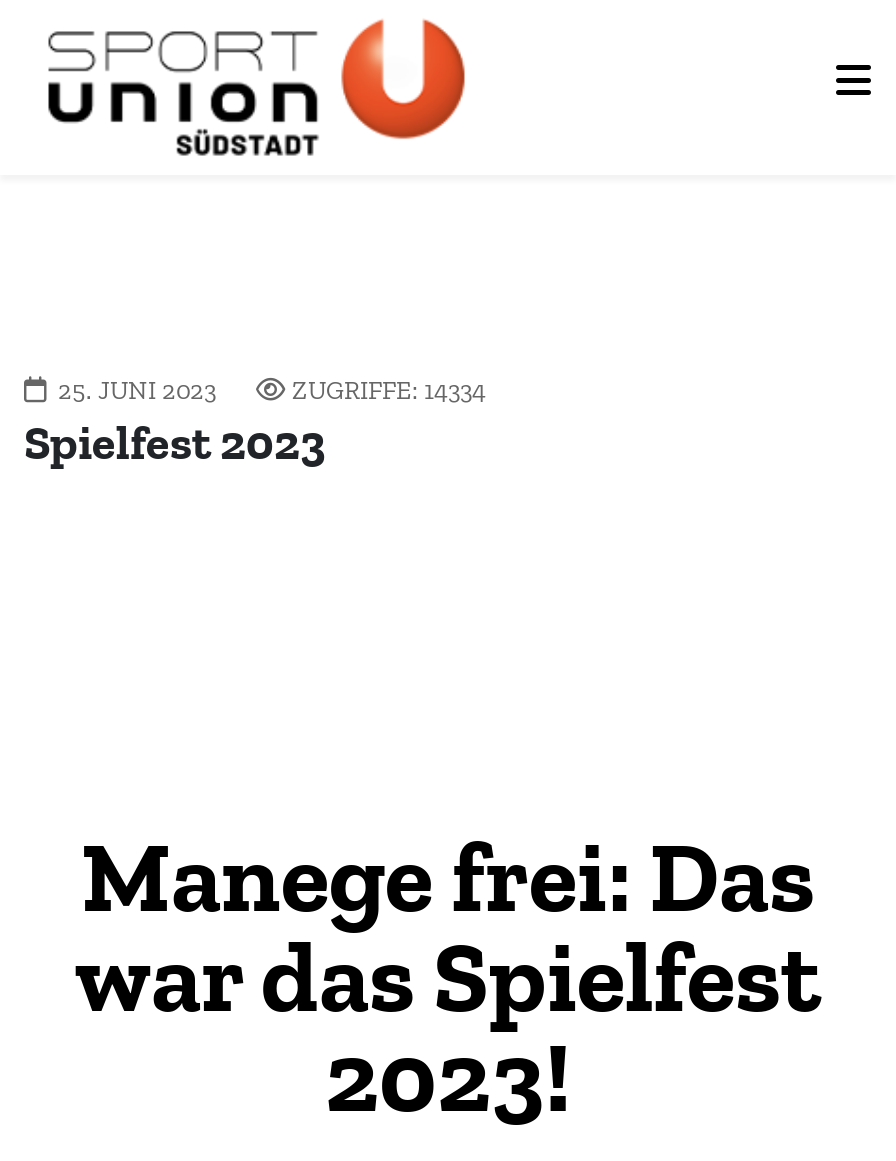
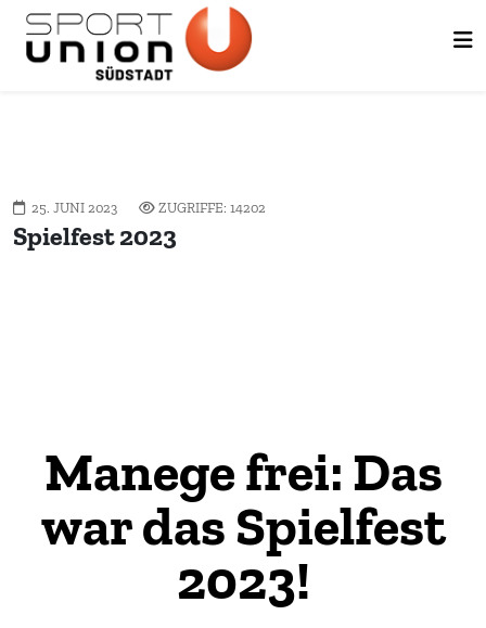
- ZUGRIFFE: 14334
+ ZUGRIFFE: 14202
